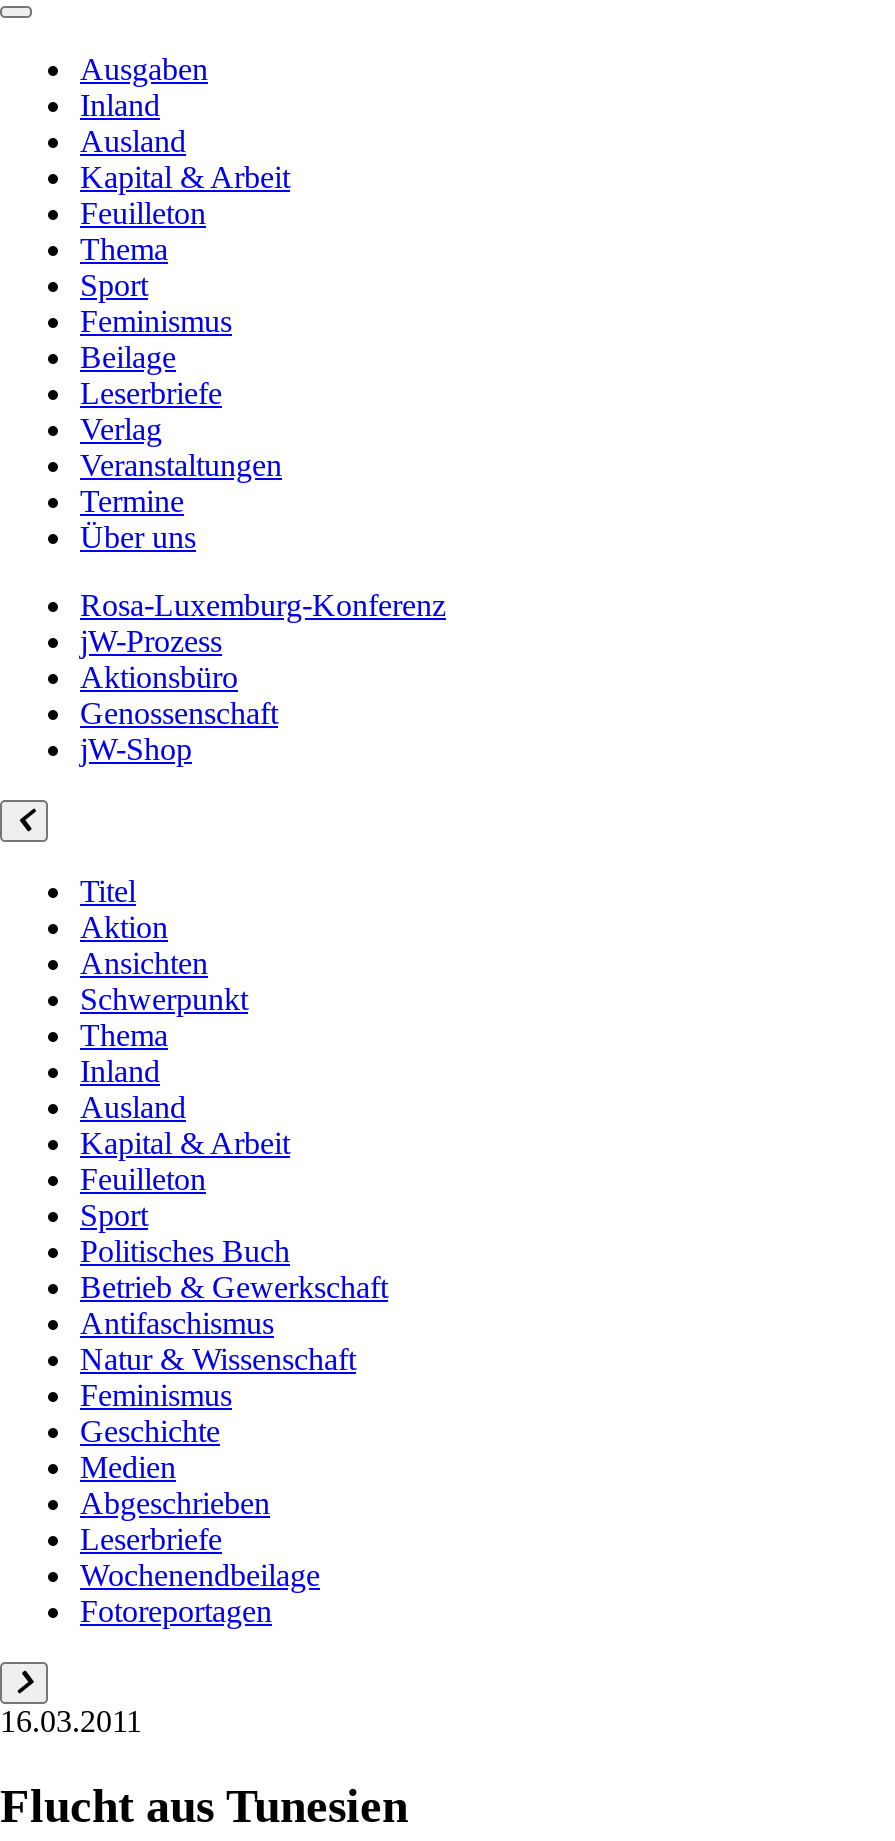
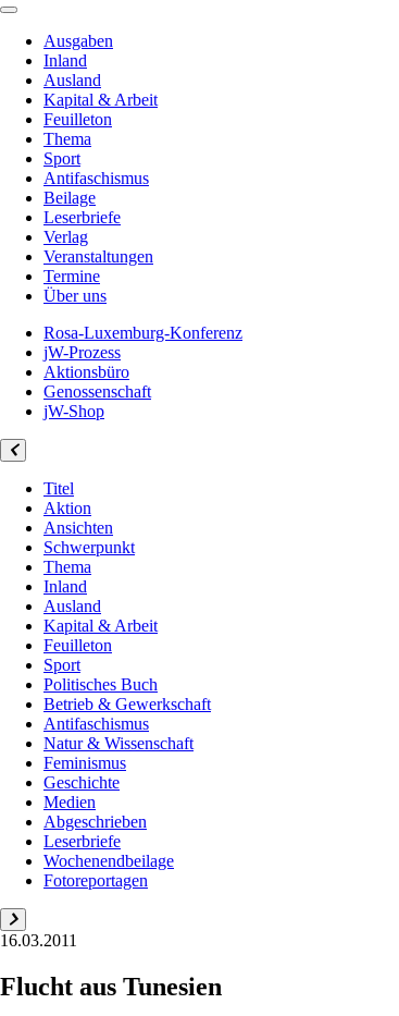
- Feminismus
+ Antifaschismus
